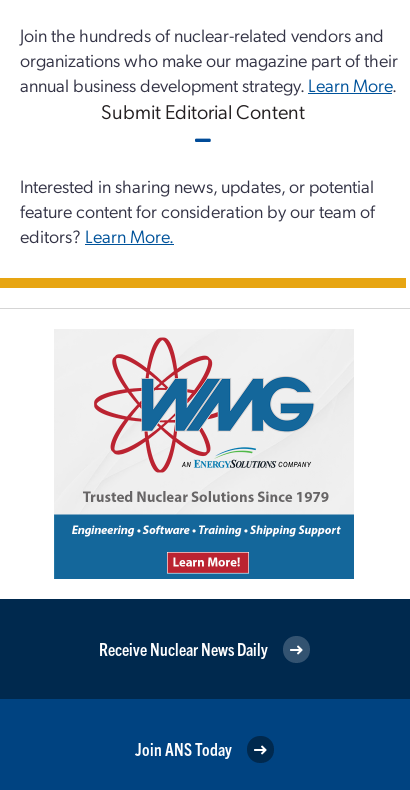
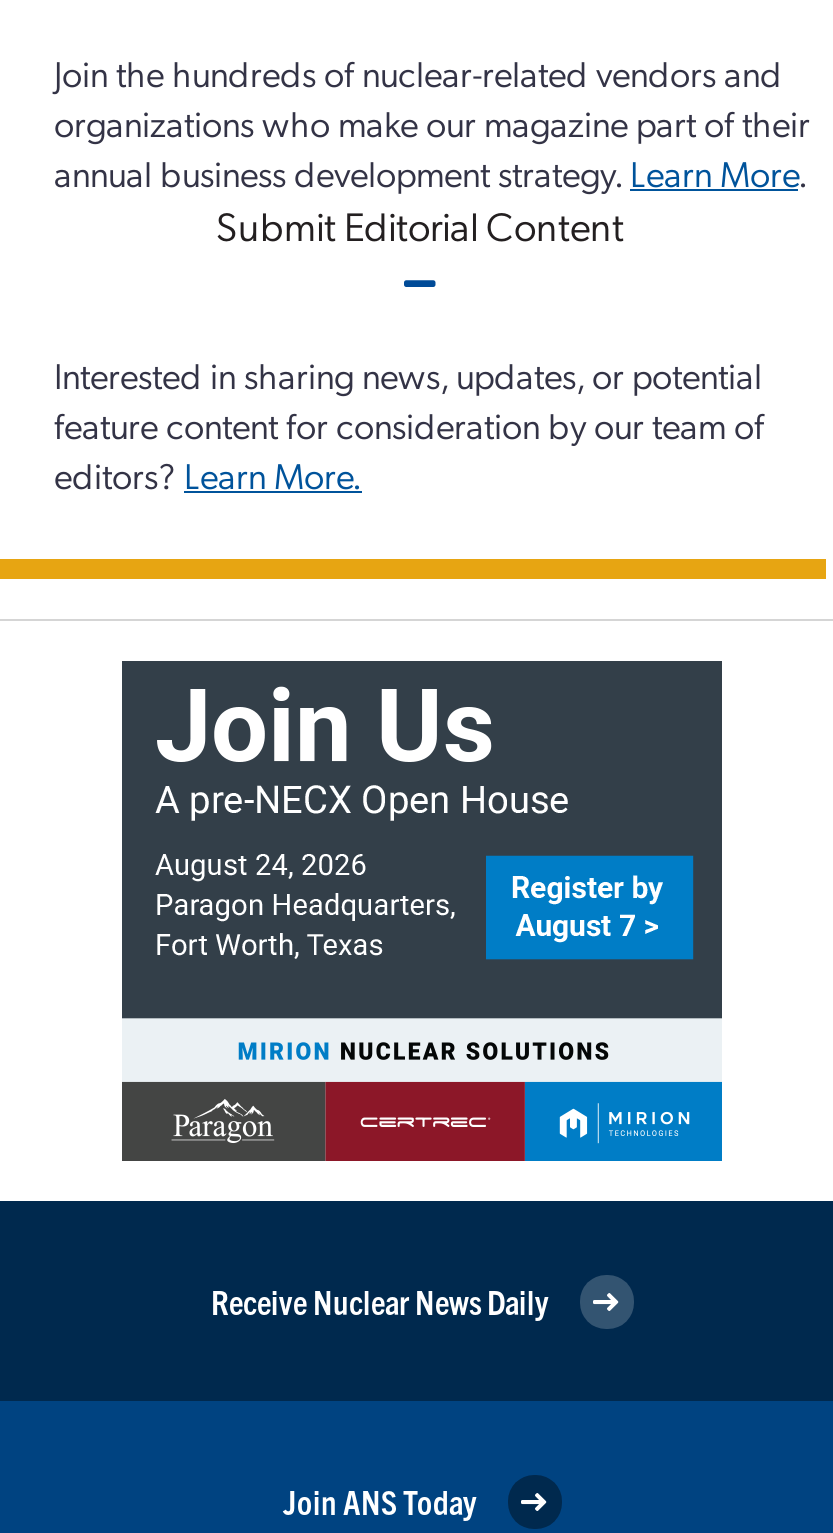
- [image]
+ [image]
